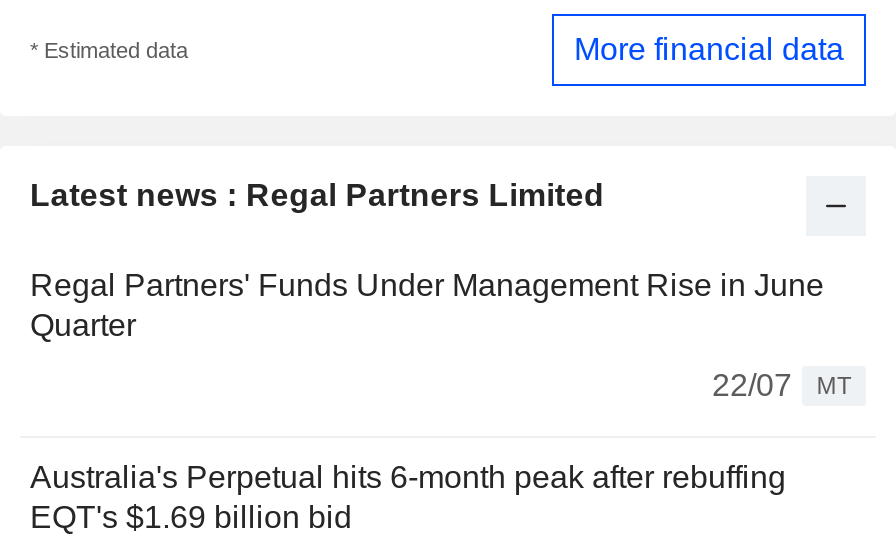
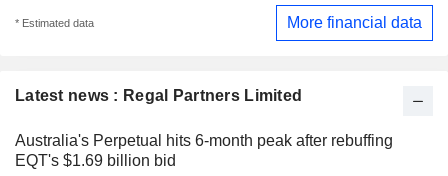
- Regal Partners' Funds Under Management Rise in June
- Quarter
- 22/07
- MT
